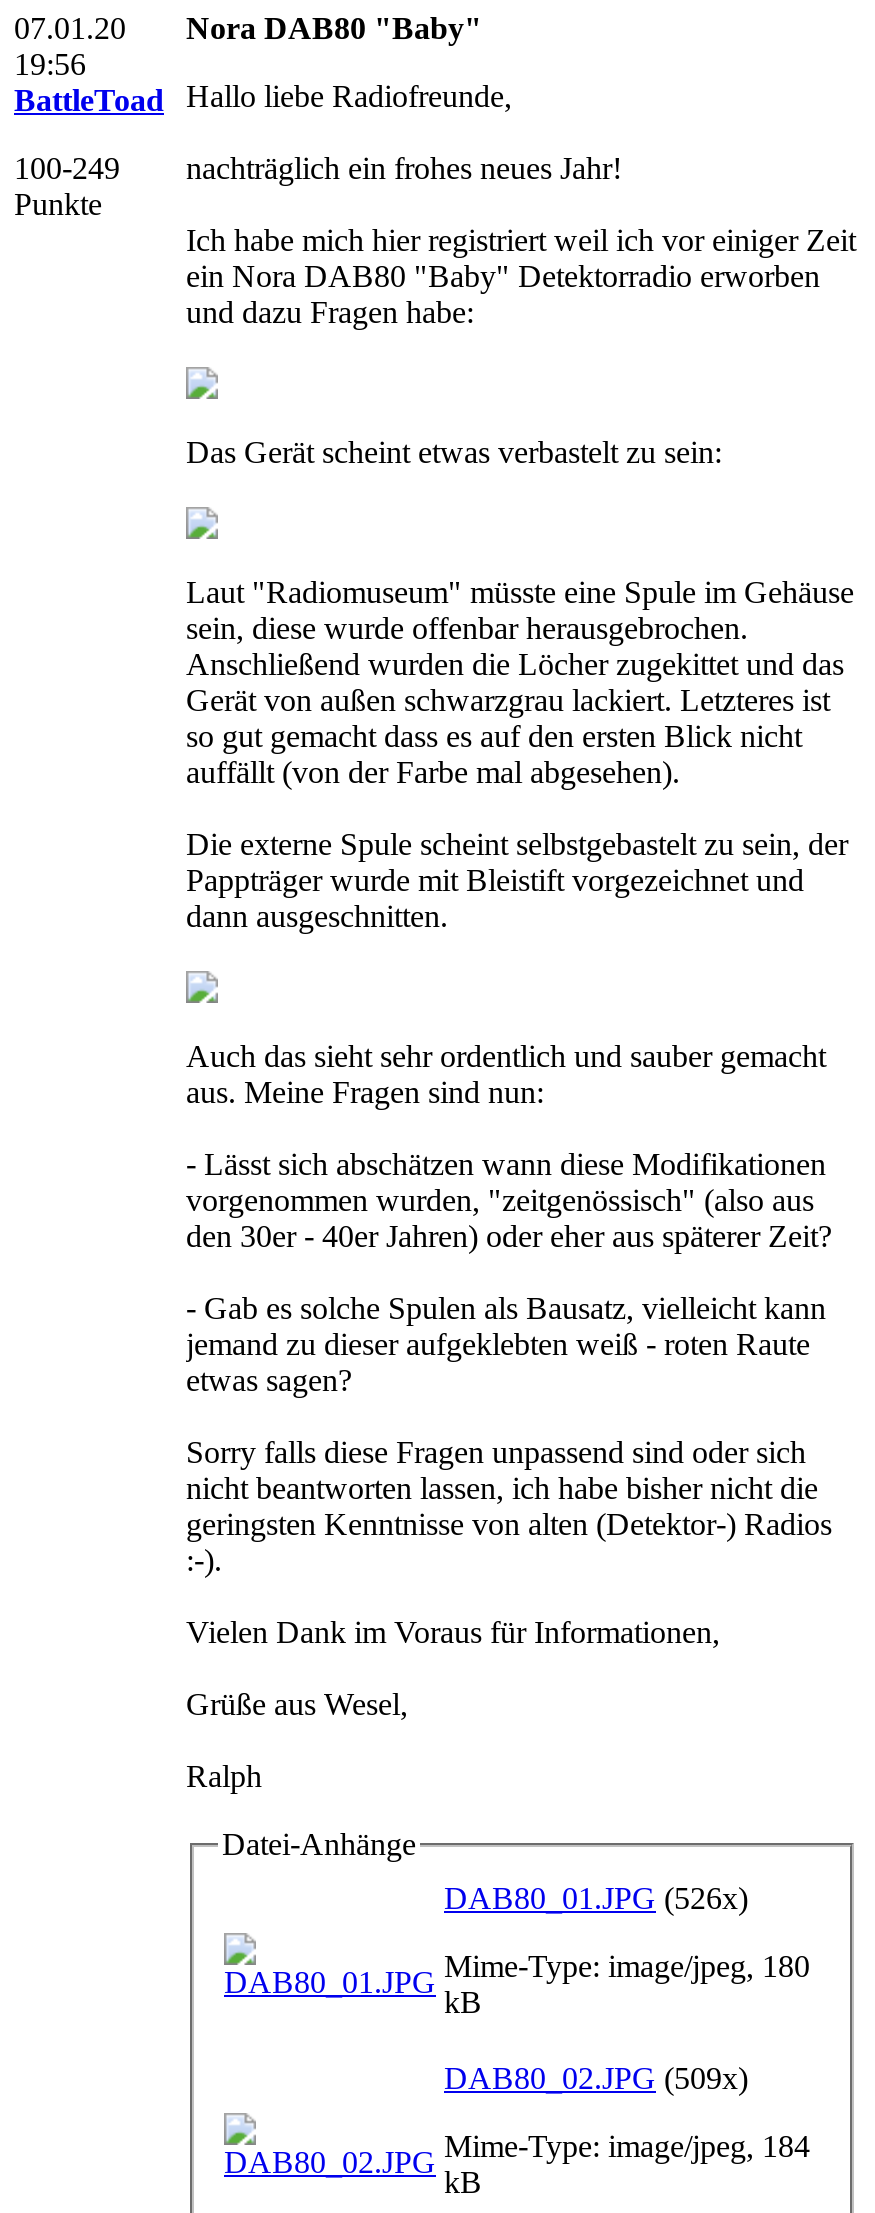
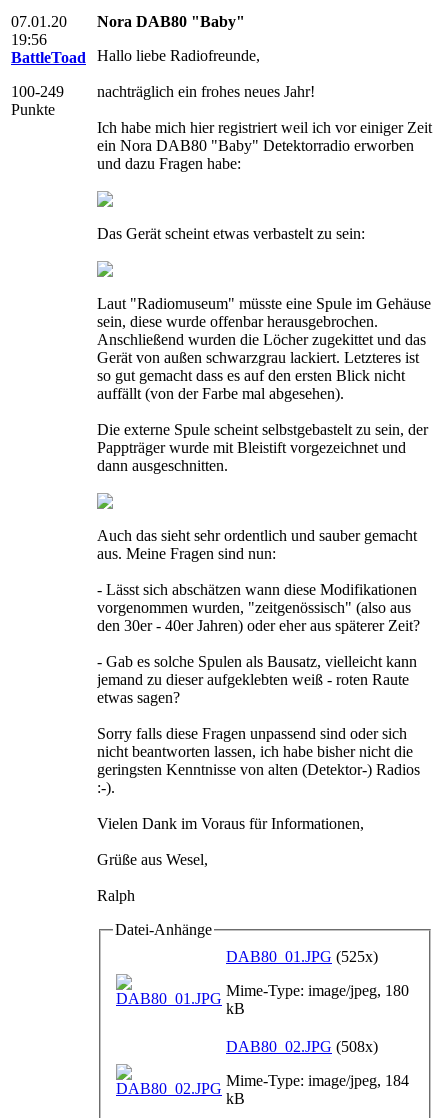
- DAB80_01.JPG (526x)
+ DAB80_01.JPG (525x)

- DAB80_02.JPG (509x)
+ DAB80_02.JPG (508x)
